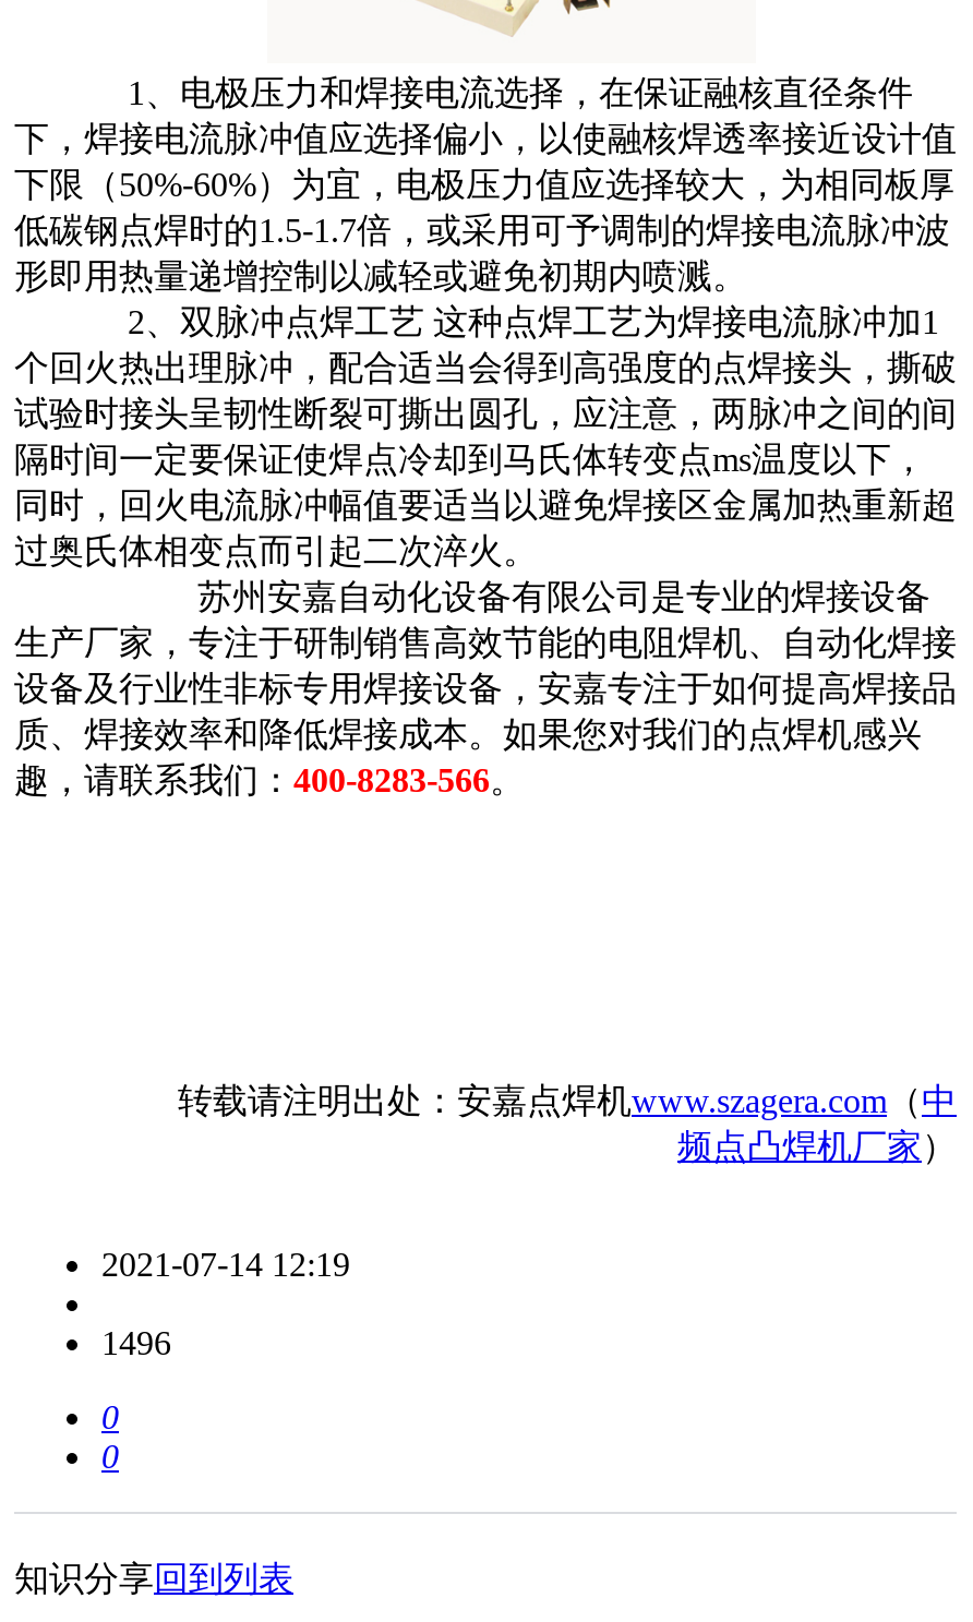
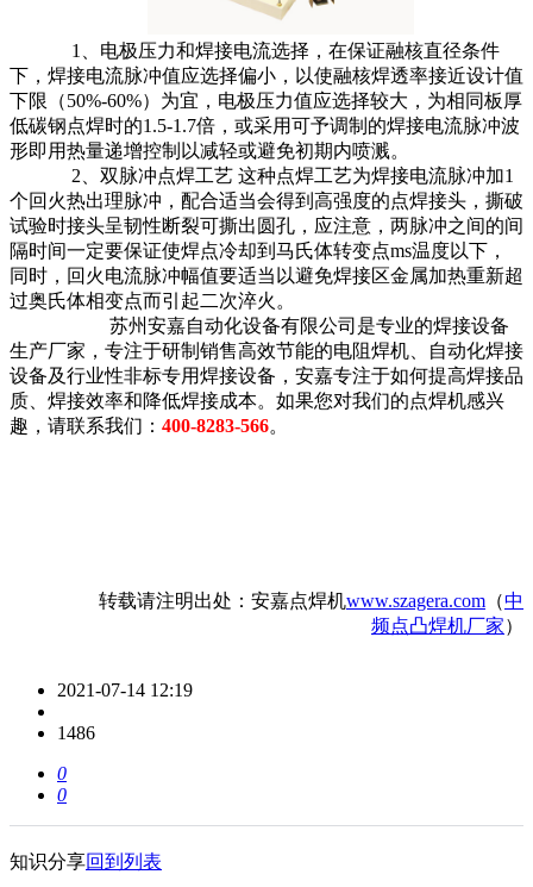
- 1496
+ 1486
